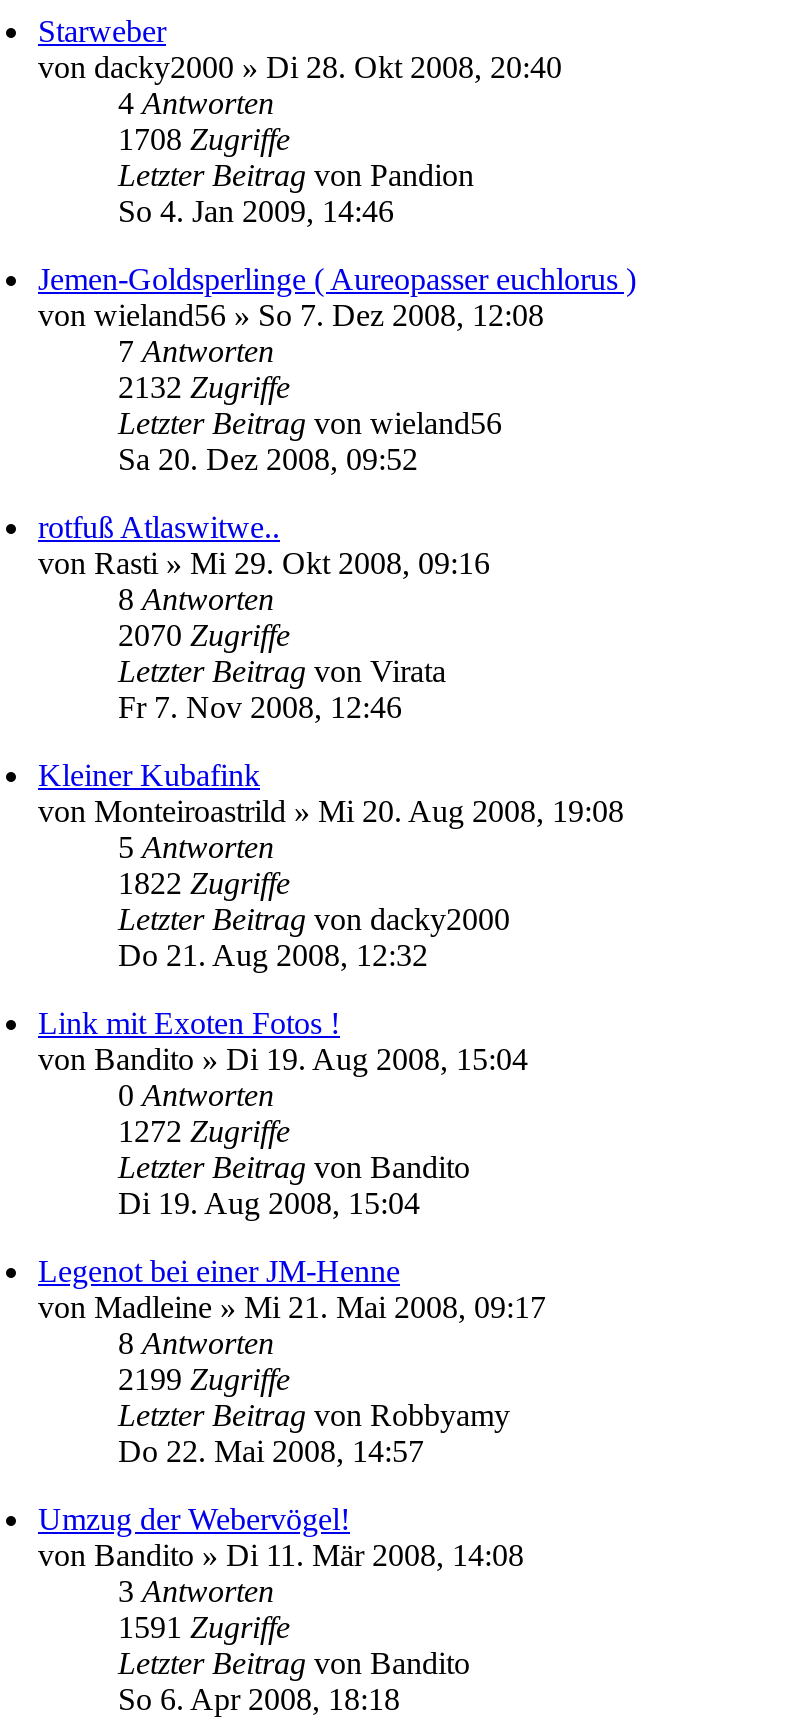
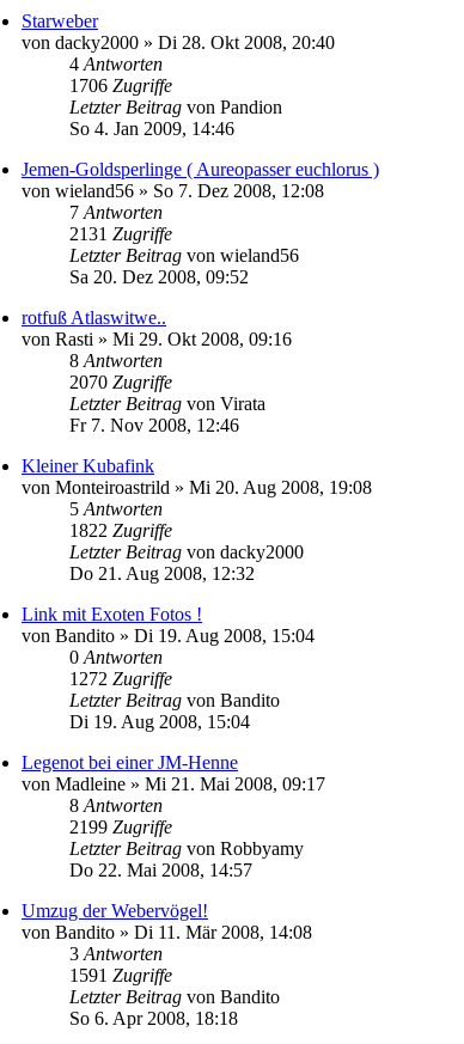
- 1708 Zugriffe
+ 1706 Zugriffe

- 2132 Zugriffe
+ 2131 Zugriffe
